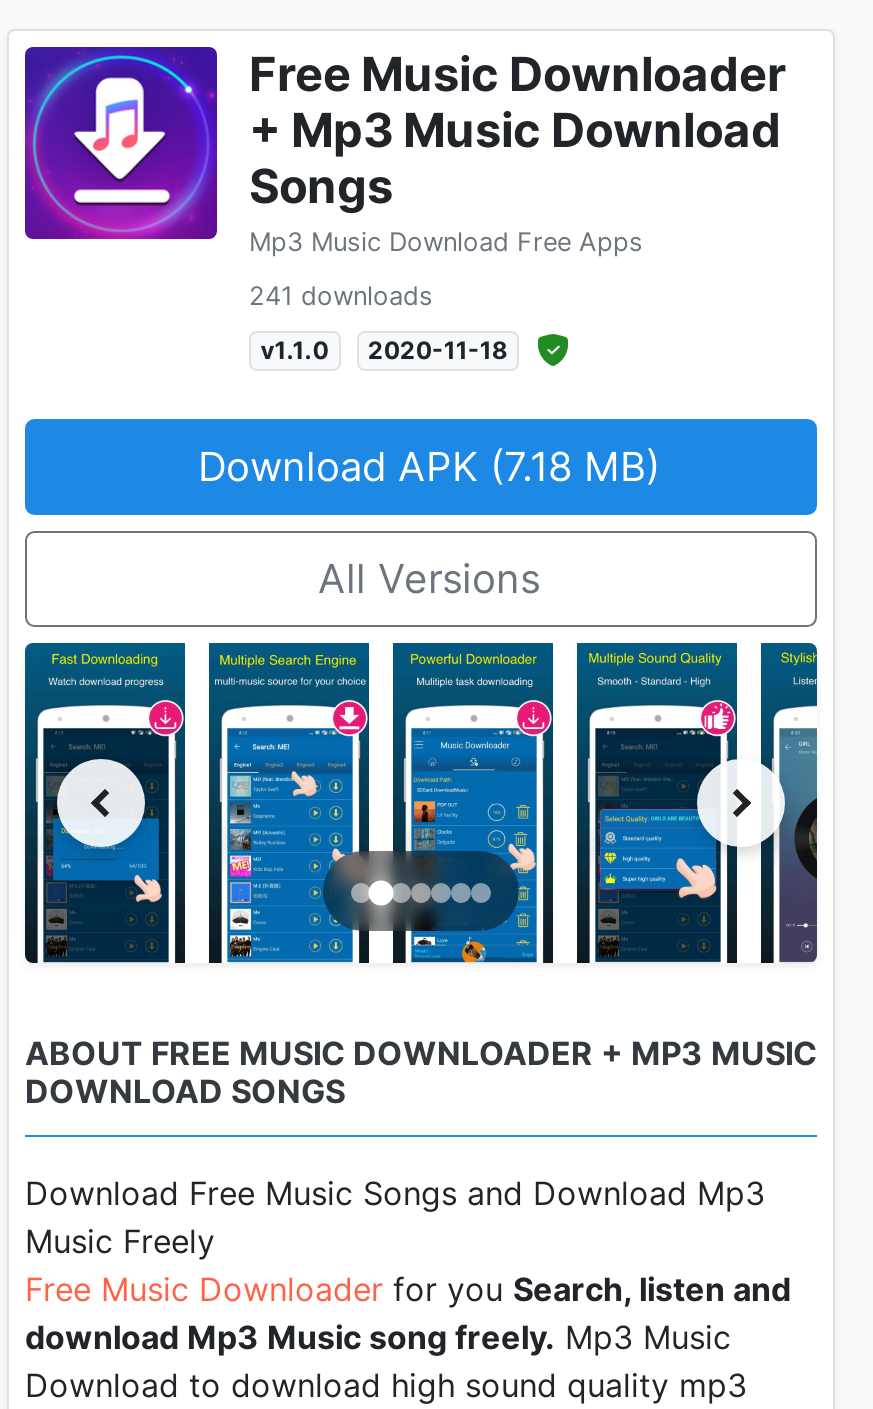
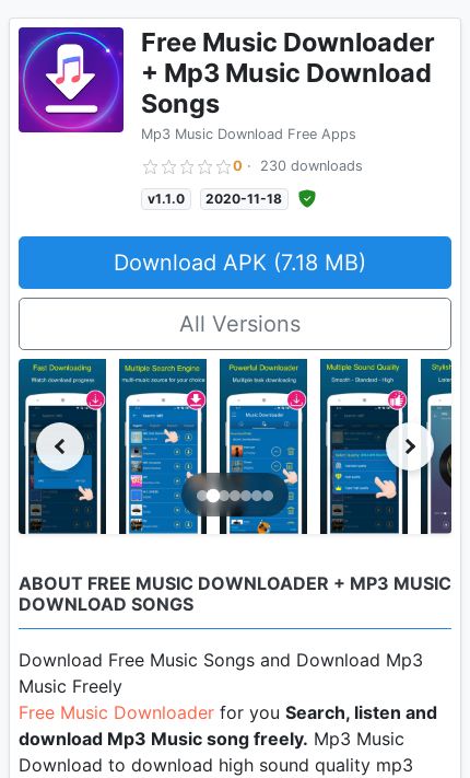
- 241 downloads
+ 0 · 230 downloads
